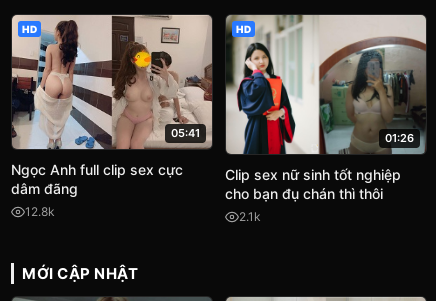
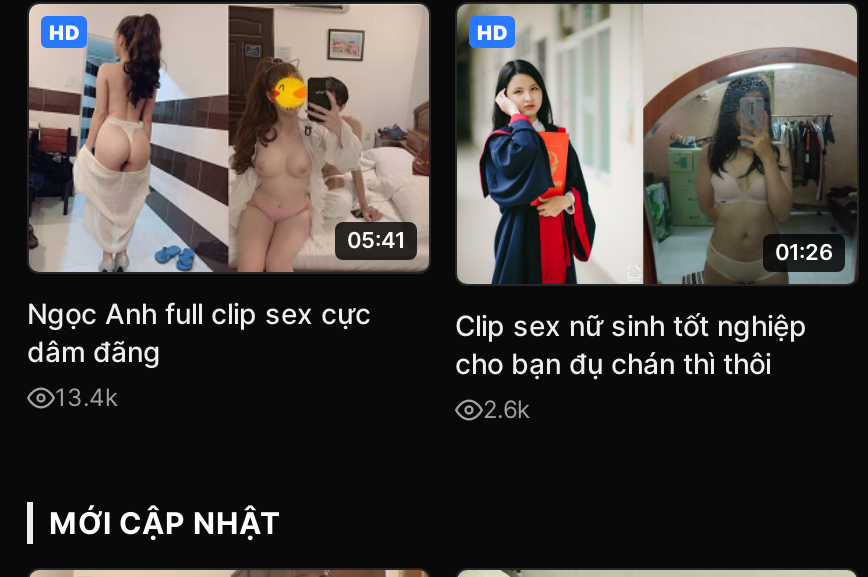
- 12.8k
+ 13.4k

- 2.1k
+ 2.6k
